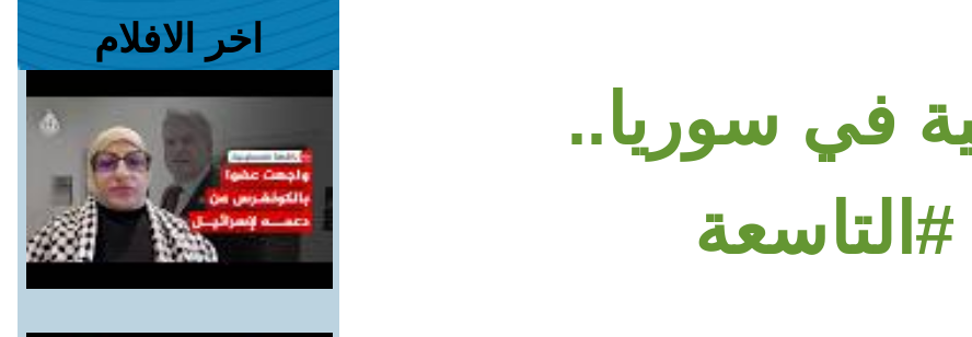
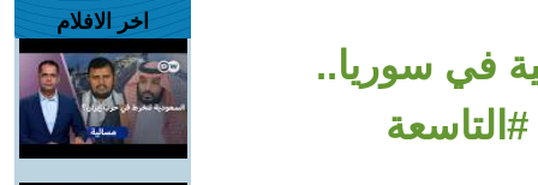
- [image]
+ [image]
